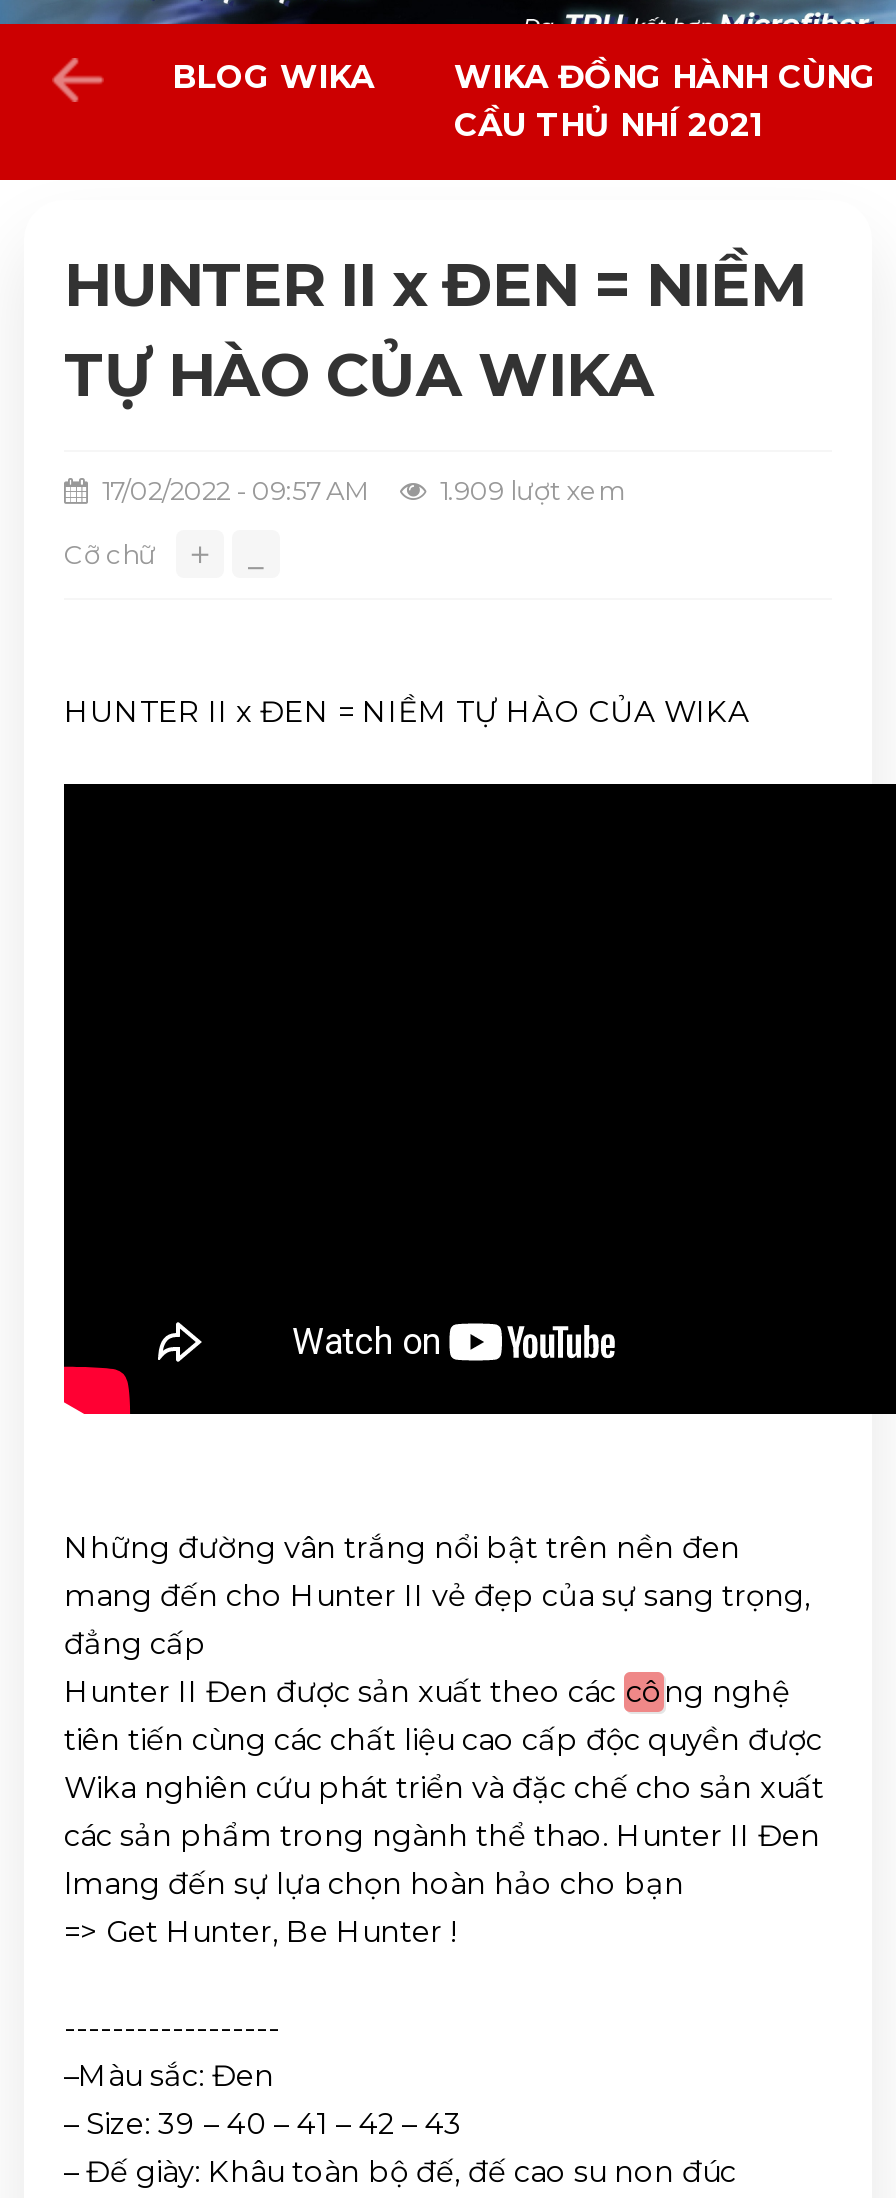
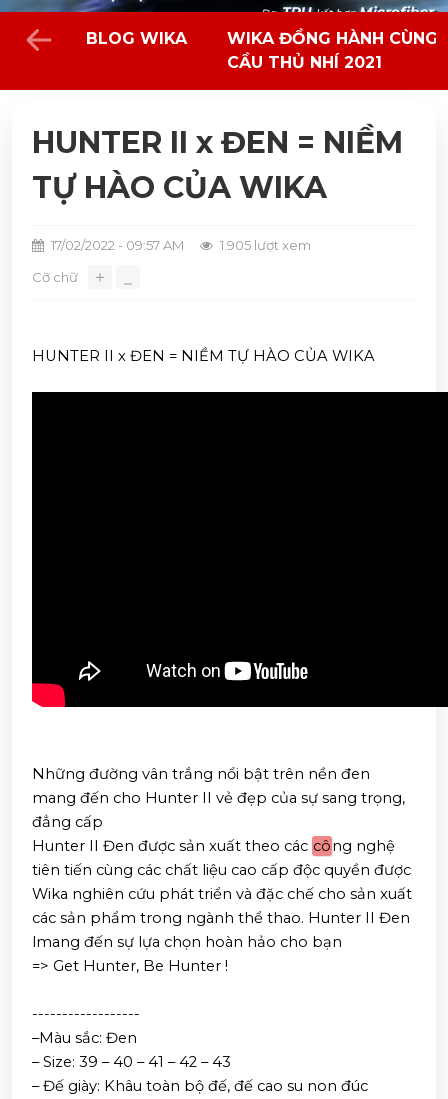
- 1.909 lượt xem
+ 1.905 lượt xem
